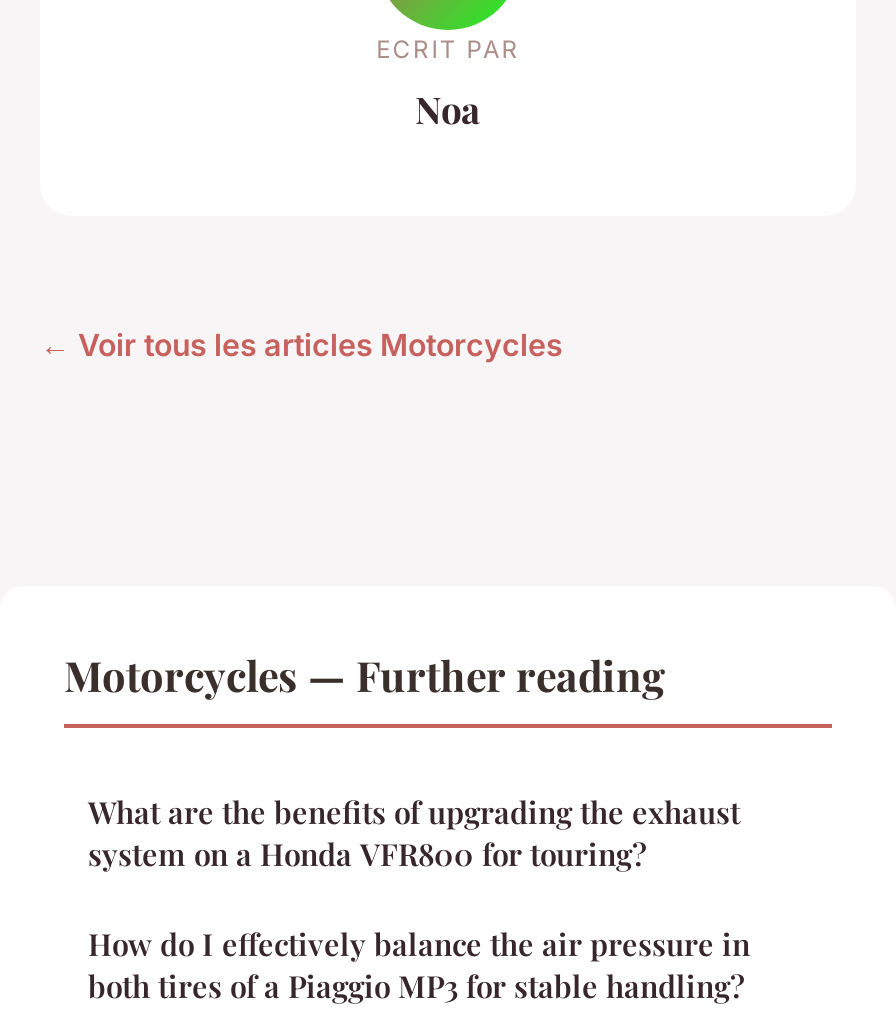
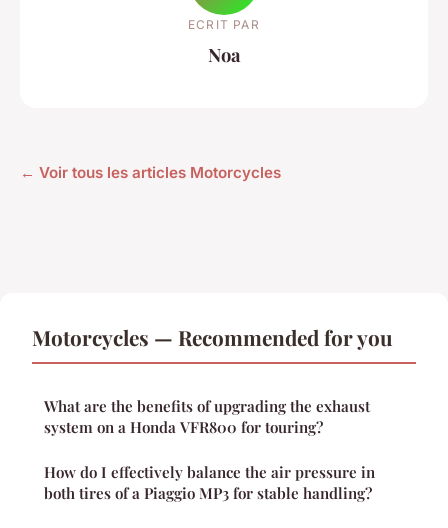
- Motorcycles — Further reading
+ Motorcycles — Recommended for you
